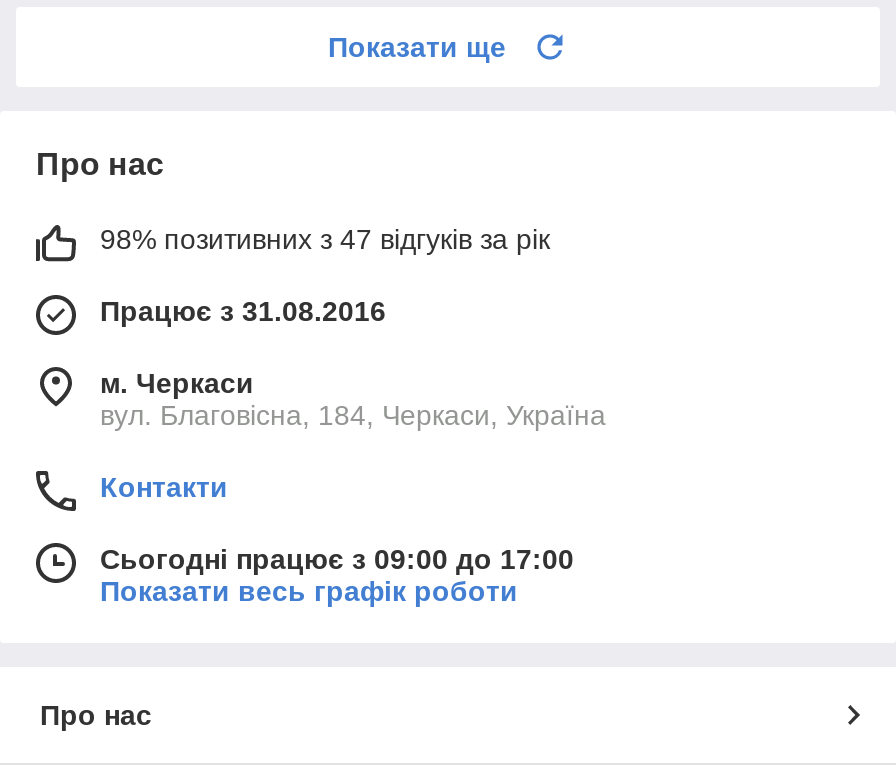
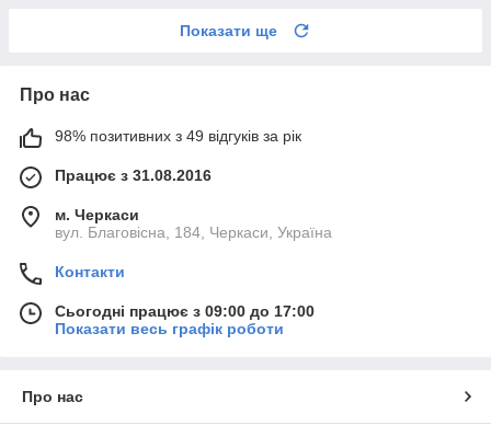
- 98% позитивних з 47 відгуків за рік
+ 98% позитивних з 49 відгуків за рік
